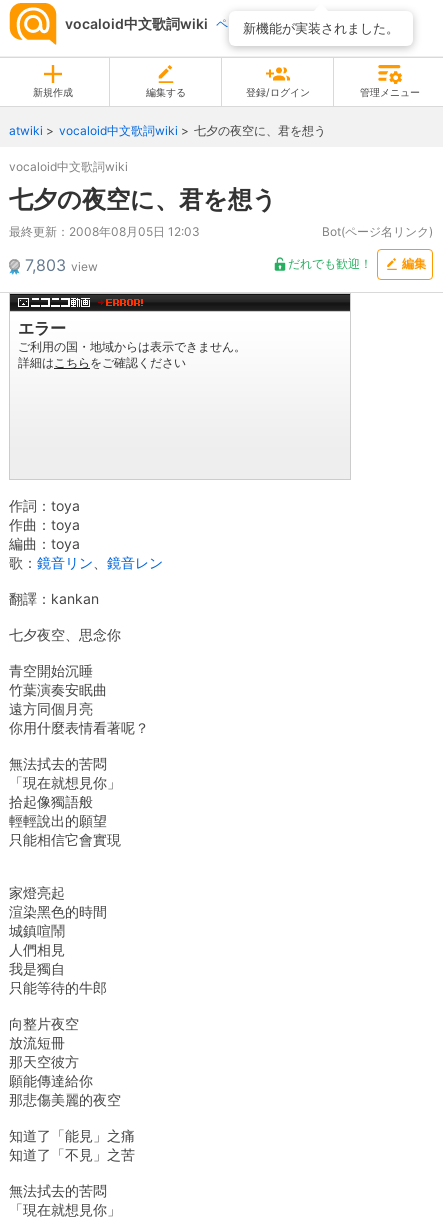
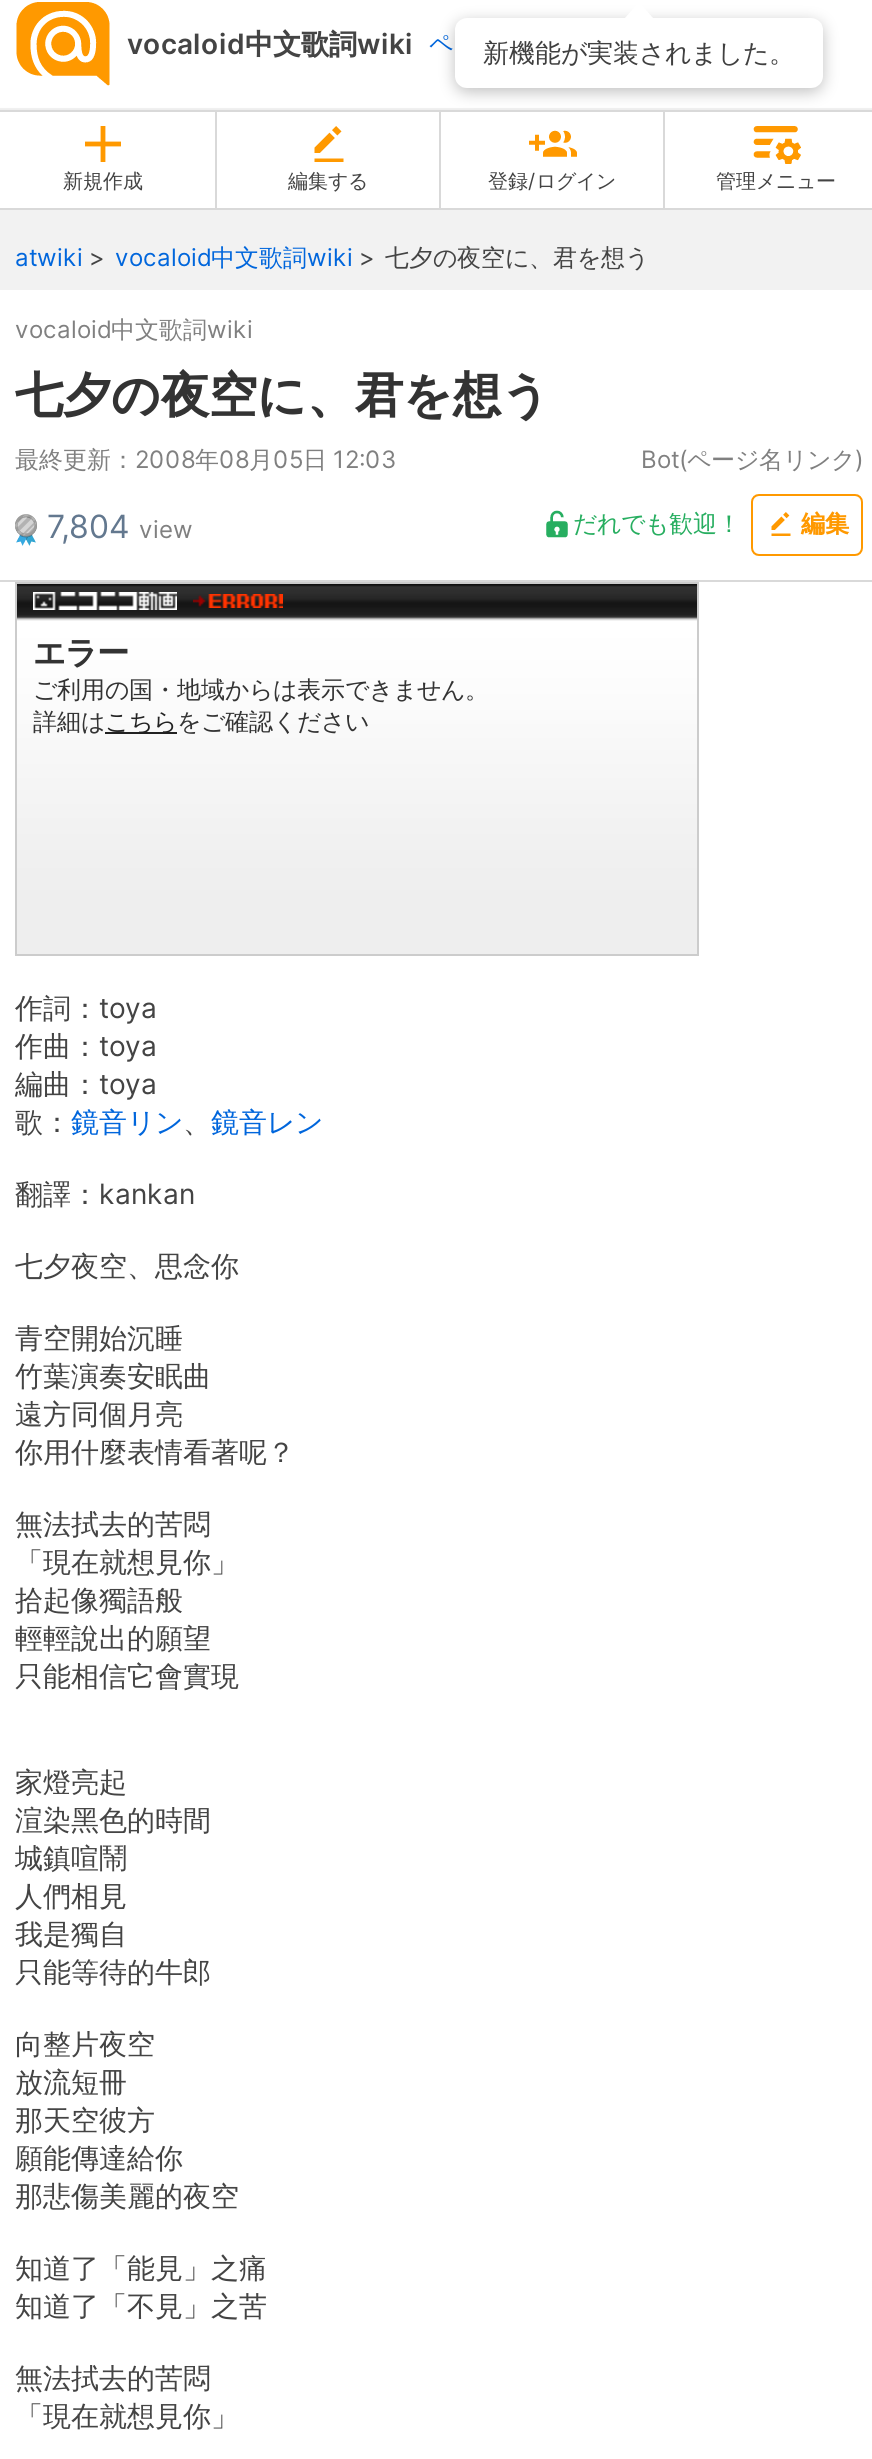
- 7,803 view
+ 7,804 view
